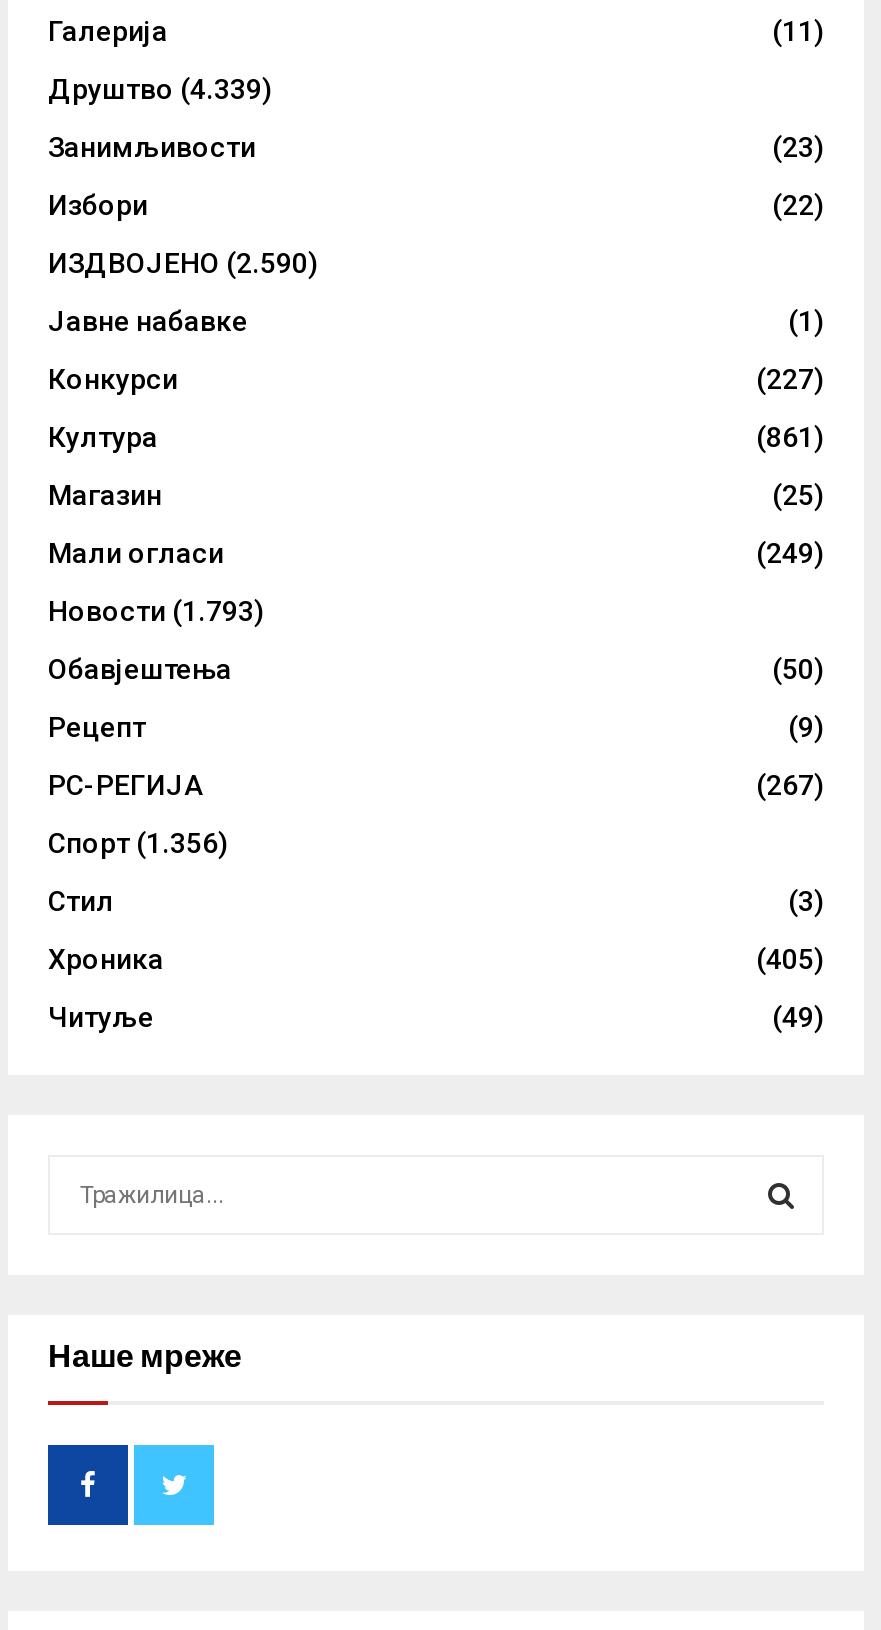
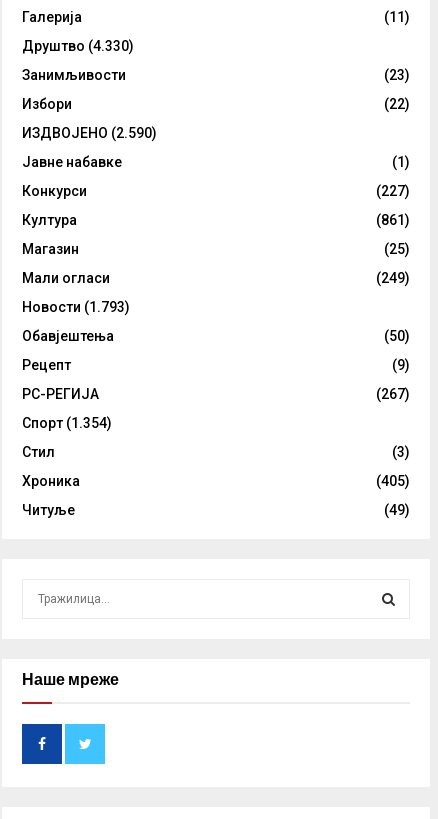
- Друштво (4.339)
+ Друштво (4.330)

- Спорт (1.356)
+ Спорт (1.354)
